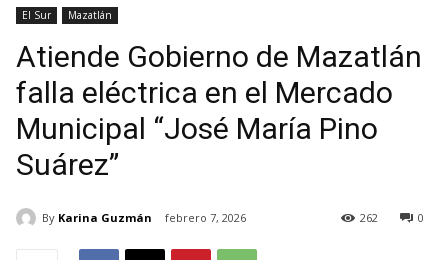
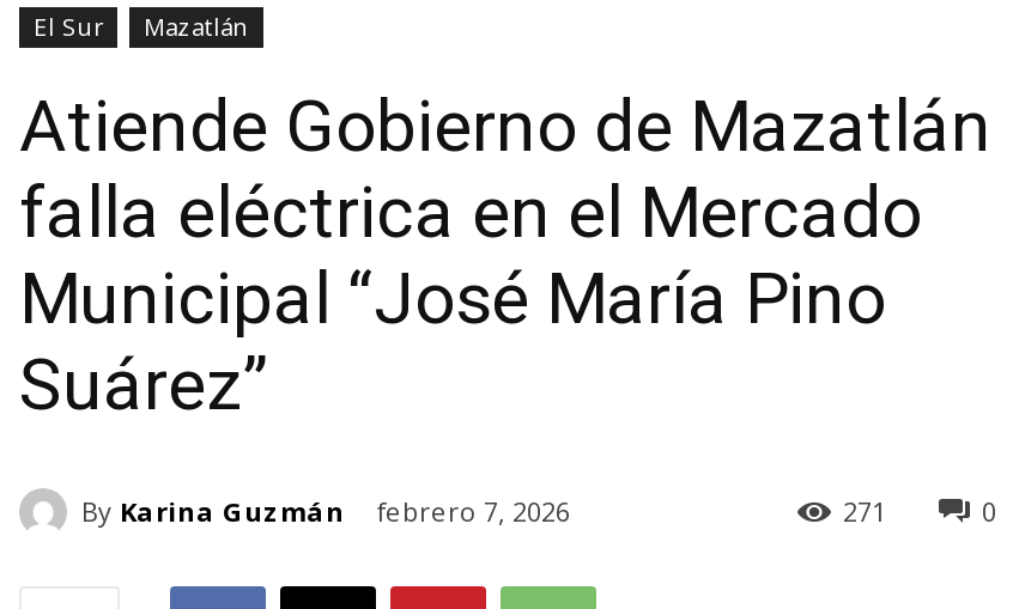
- 262
+ 271
